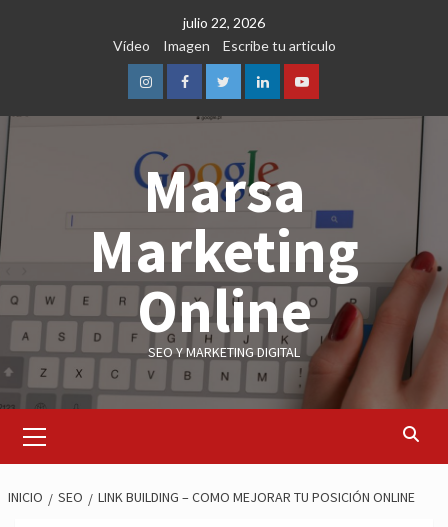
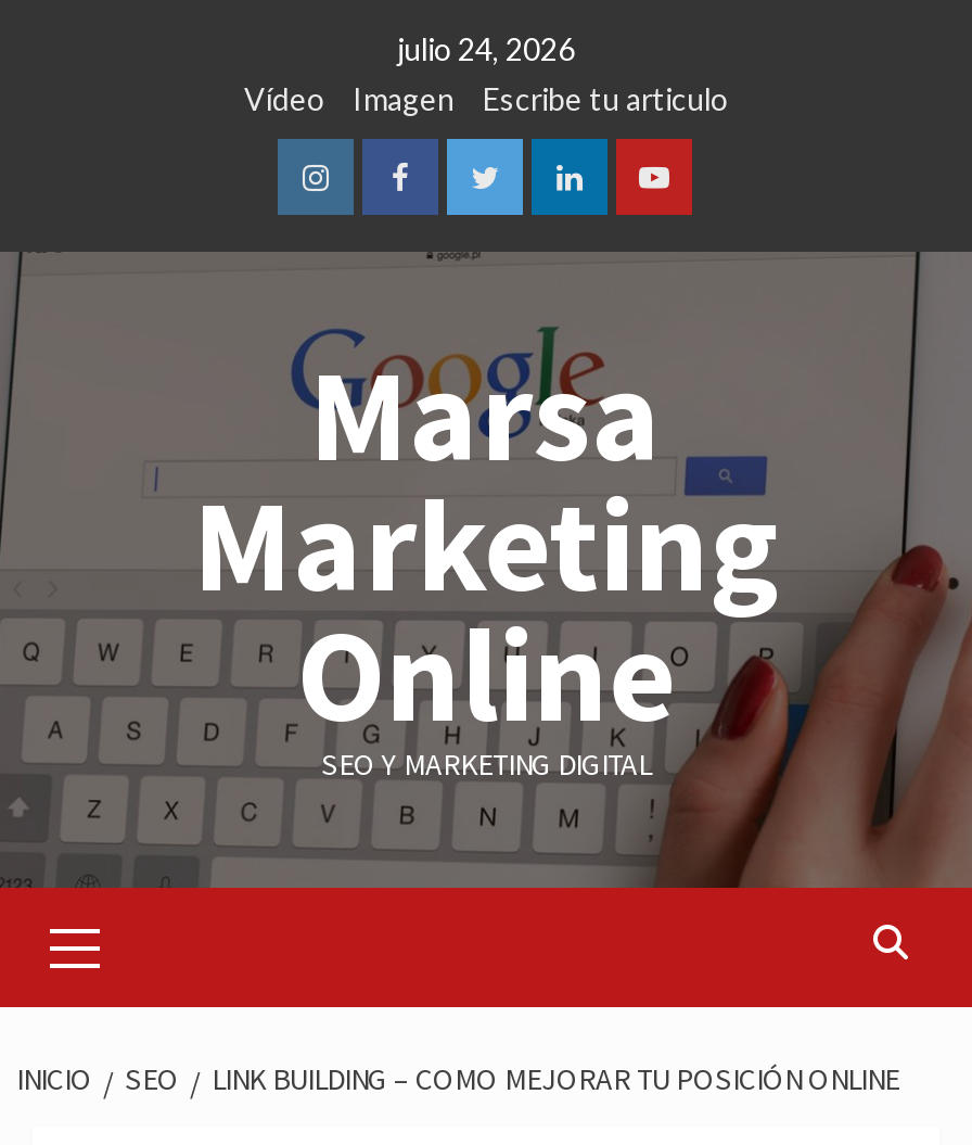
- julio 22, 2026
+ julio 24, 2026
